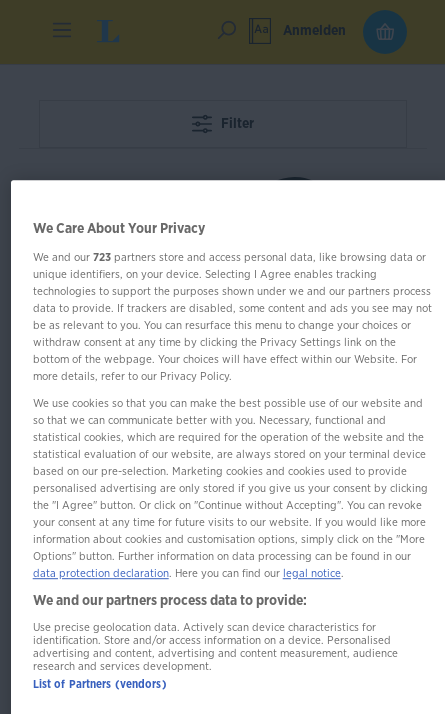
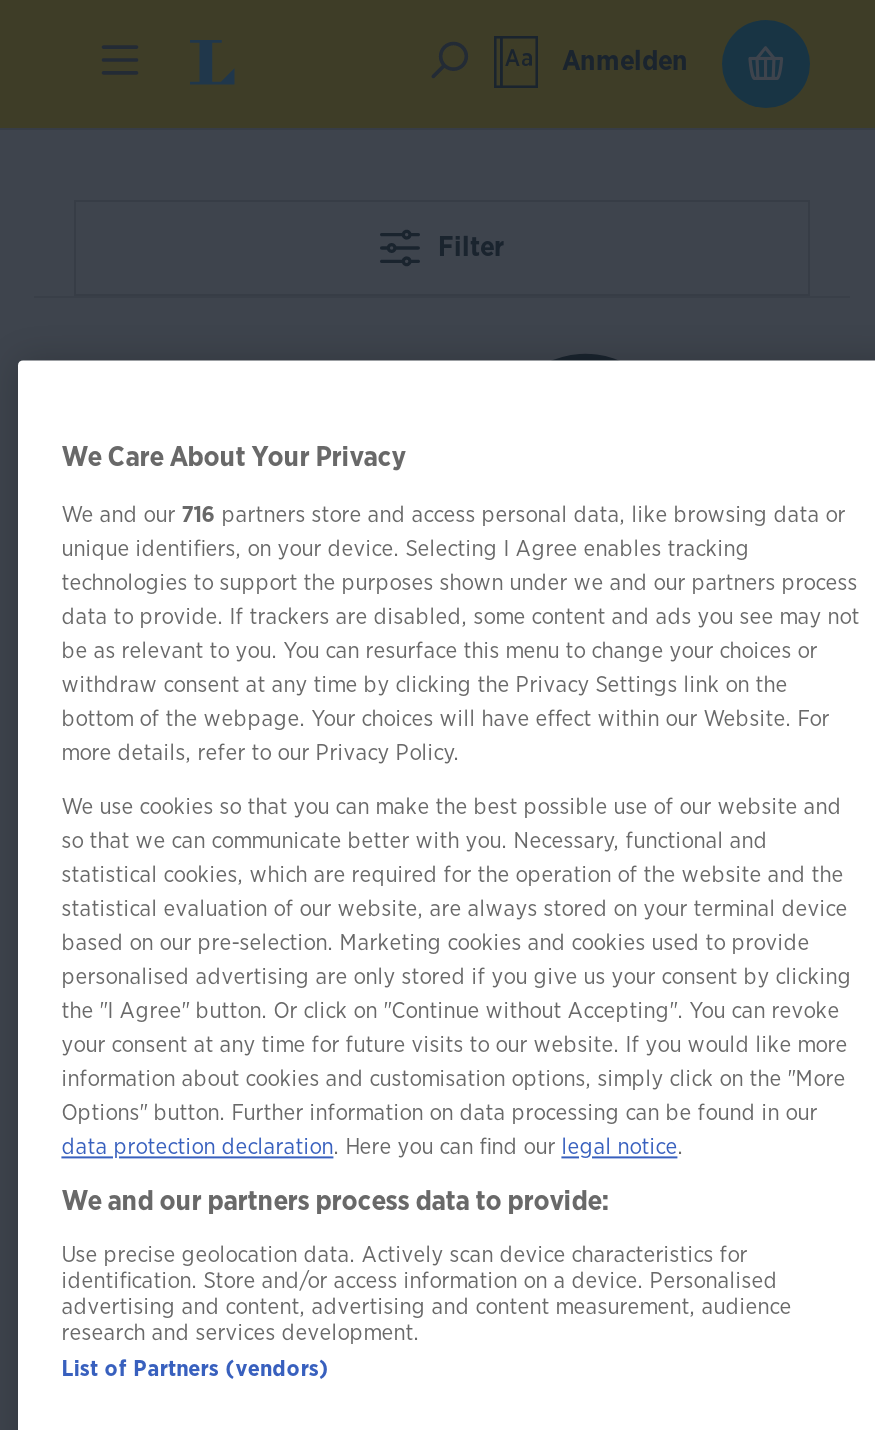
- We and our 723 partners store and access personal data, like browsing data or
+ We and our 716 partners store and access personal data, like browsing data or
